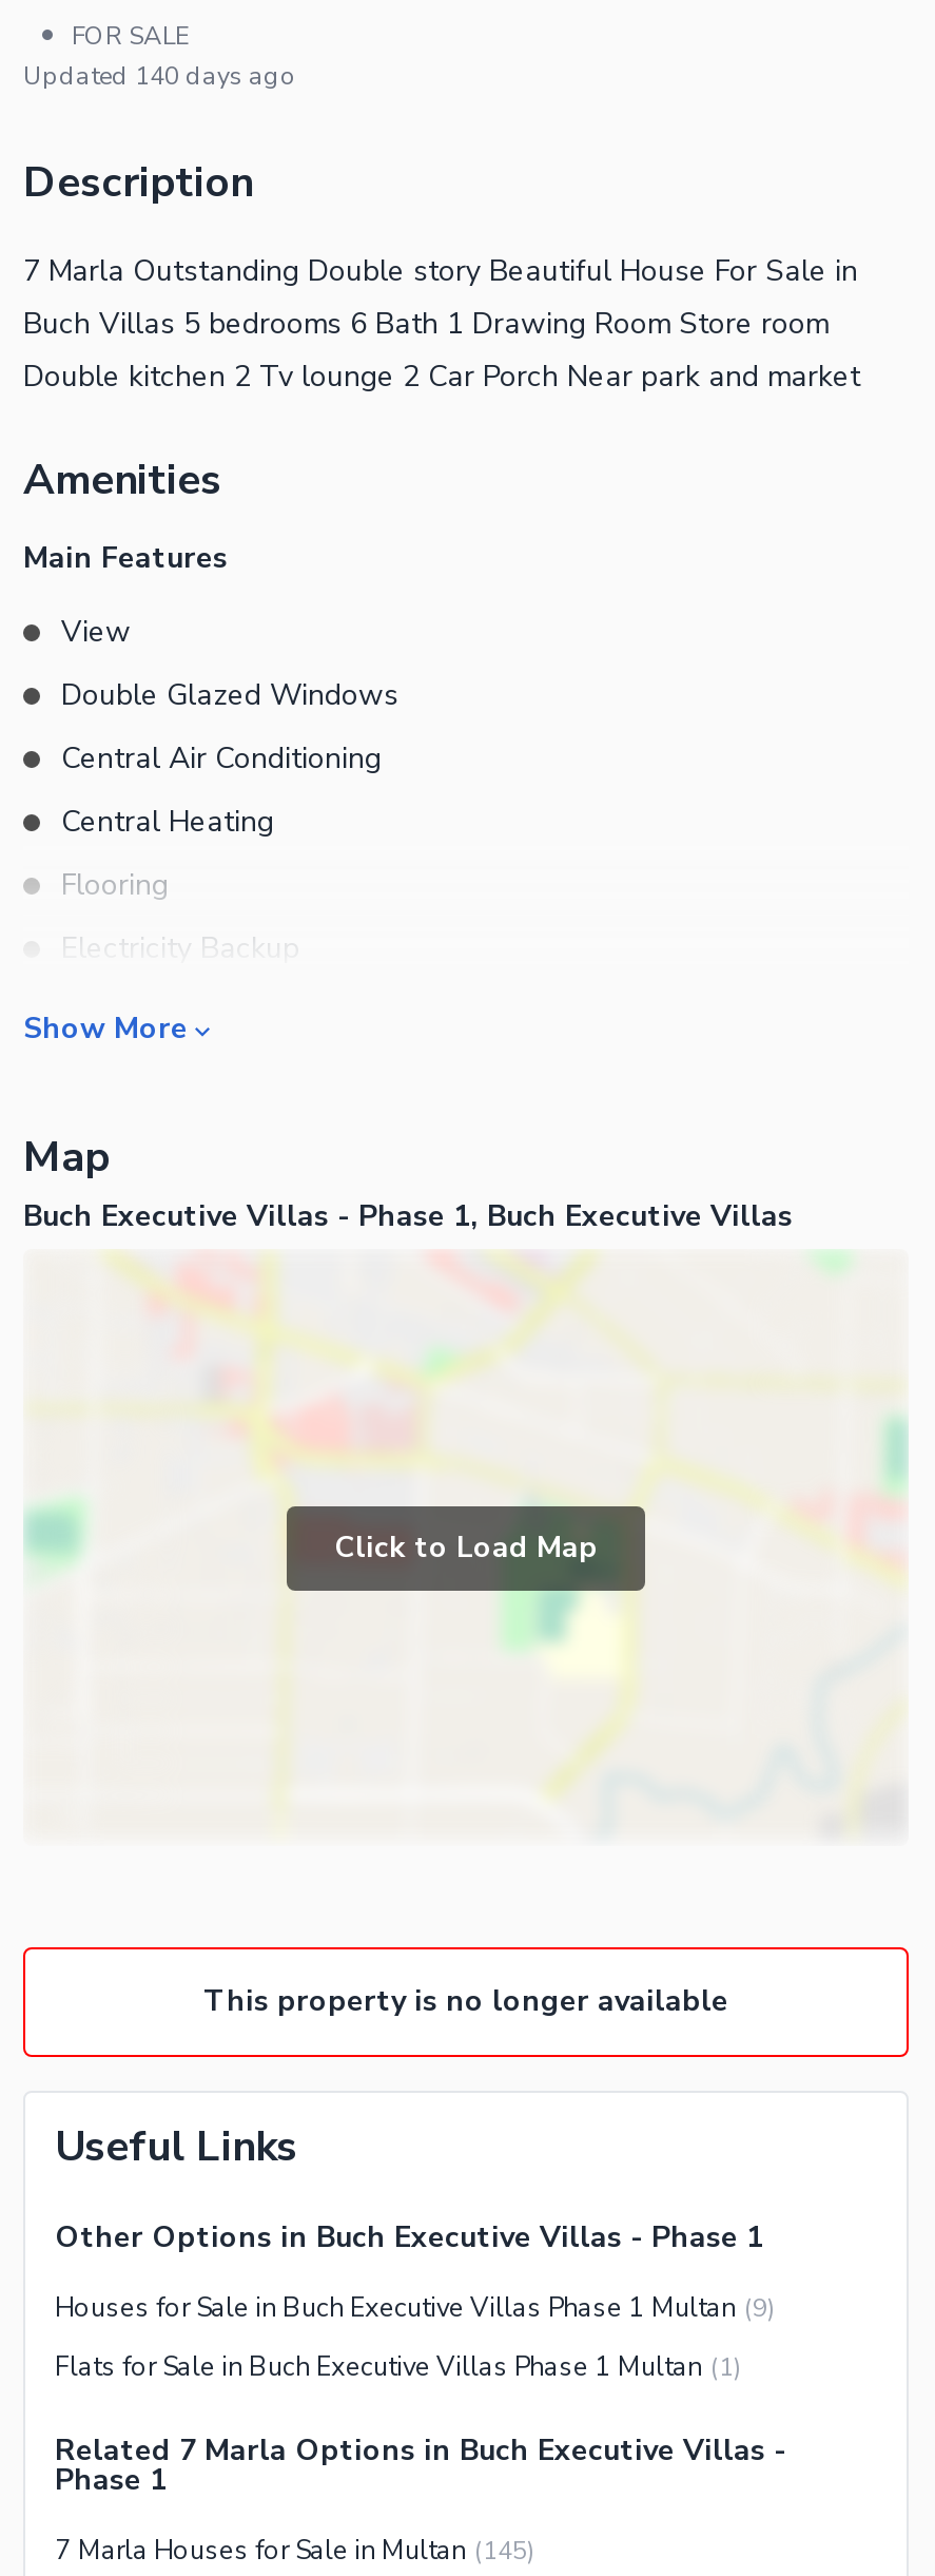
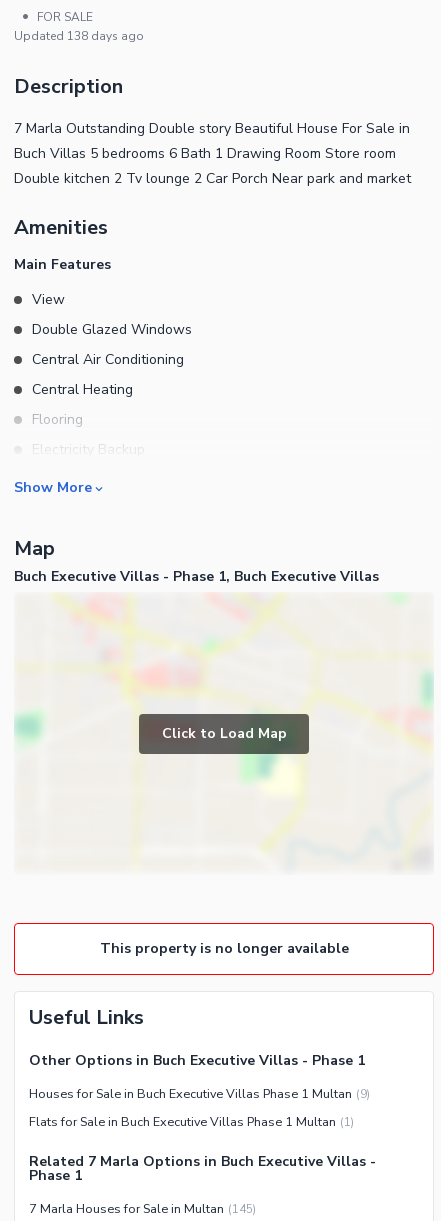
- Updated 140 days ago
+ Updated 138 days ago
